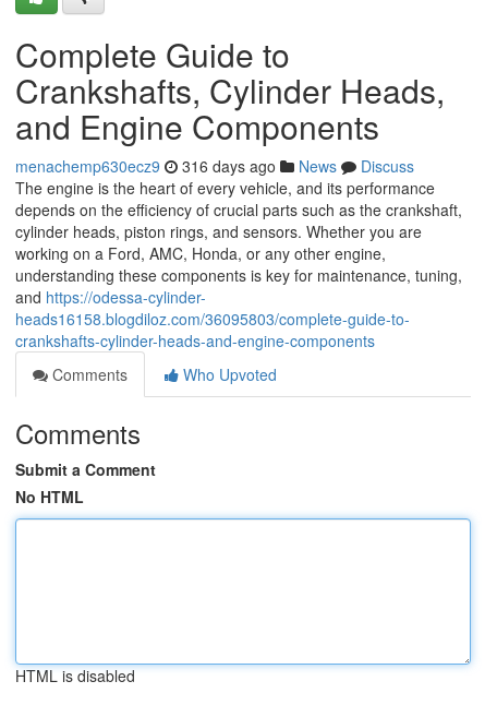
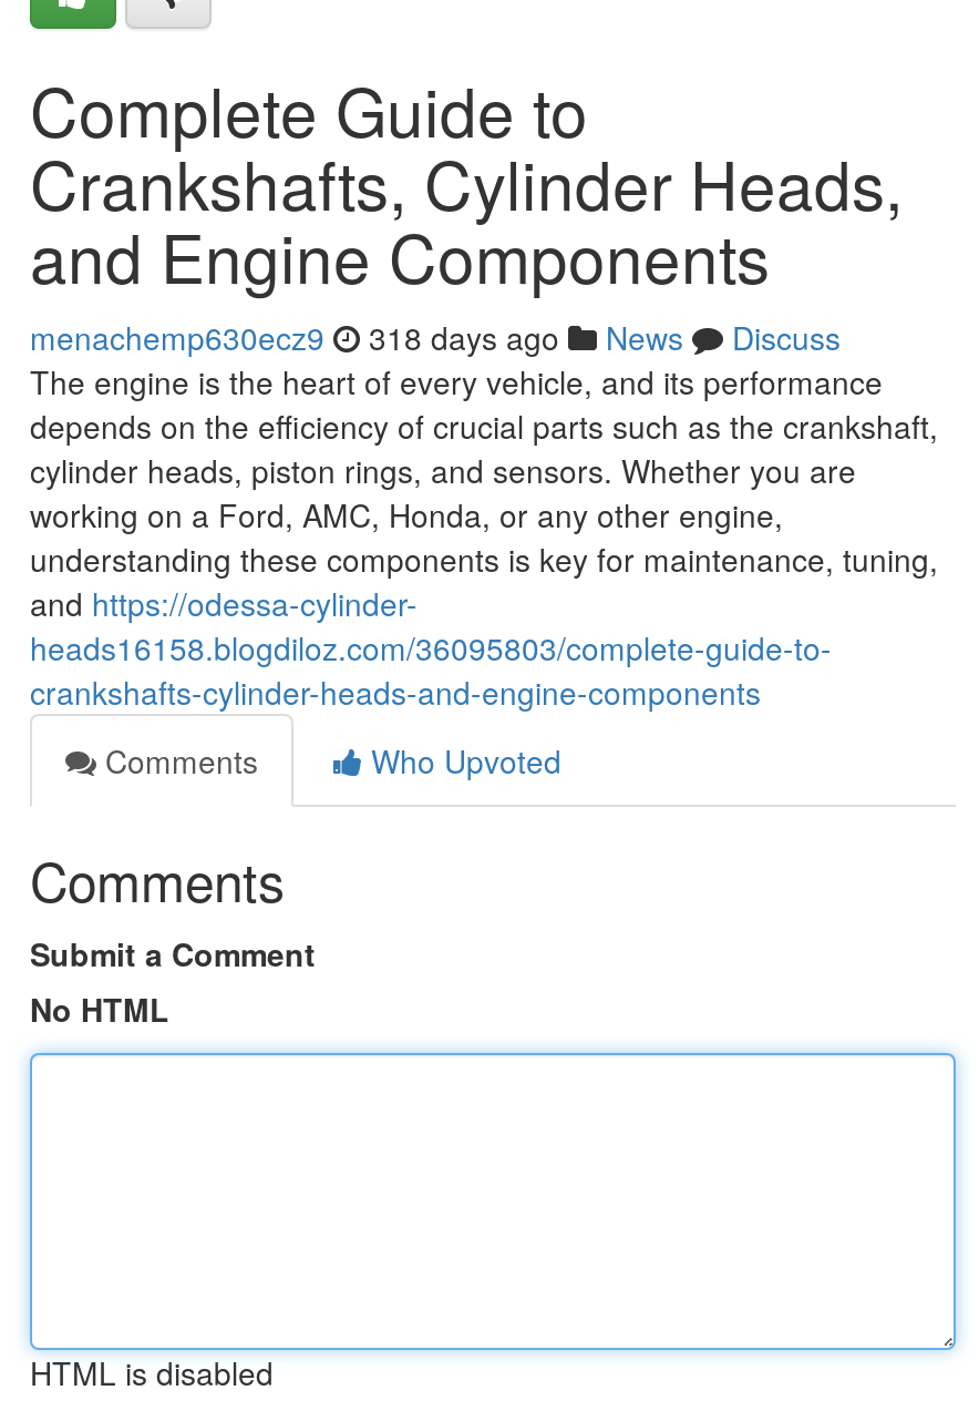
- menachemp630ecz9 316 days ago News Discuss
+ menachemp630ecz9 318 days ago News Discuss
